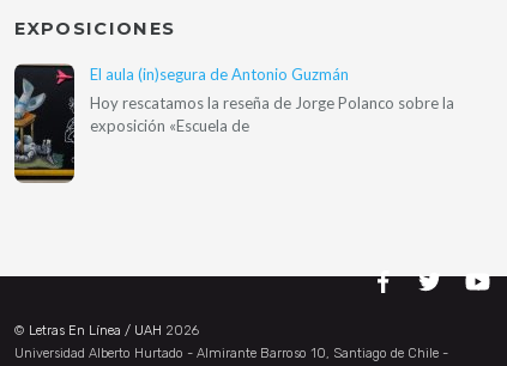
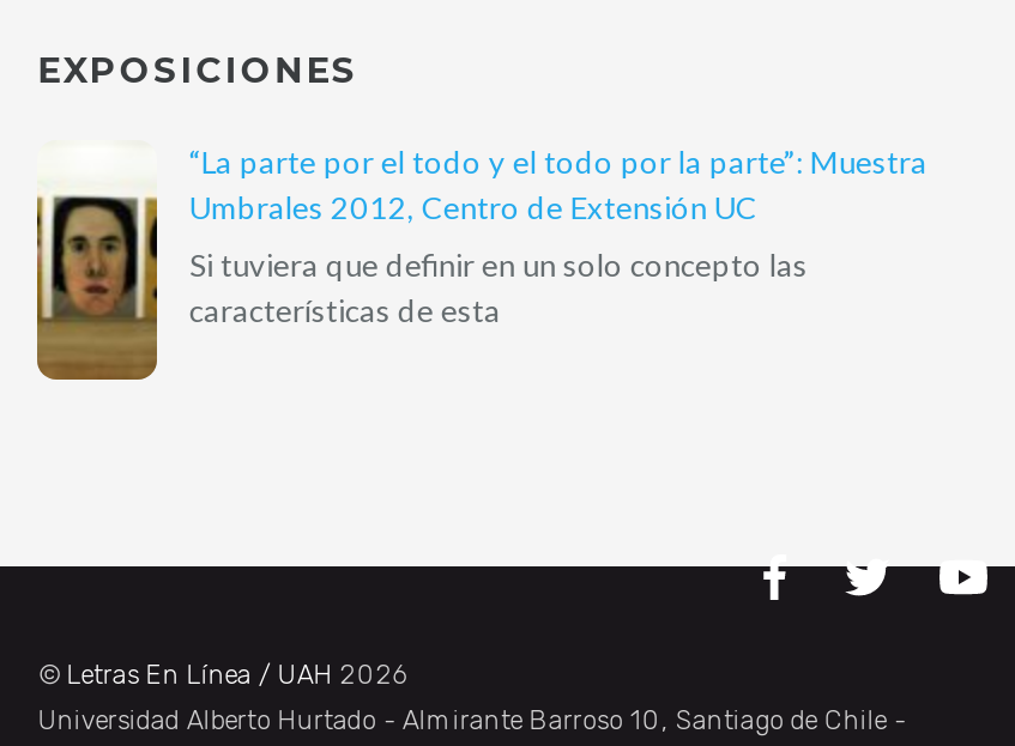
- [image]
- El aula (in)segura de Antonio Guzmán
+ [image]
+ “La parte por el todo y el todo por la parte”: Muestra
+ Umbrales 2012, Centro de Extensión UC

- Hoy rescatamos la reseña de Jorge Polanco sobre la
- exposición «Escuela de
+ Si tuviera que definir en un solo concepto las
+ características de esta
